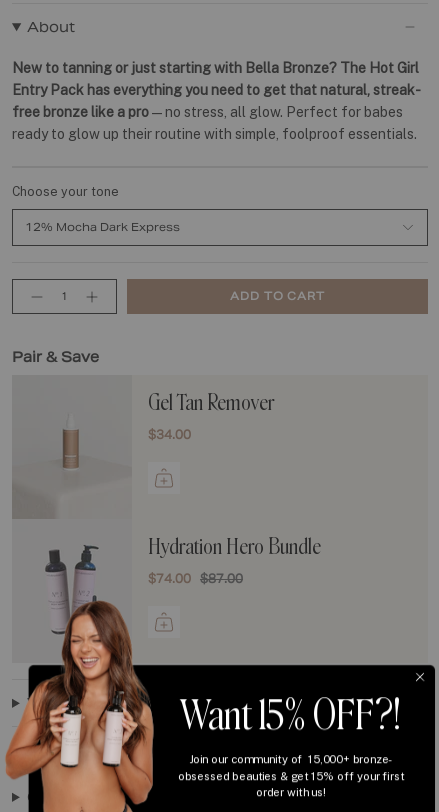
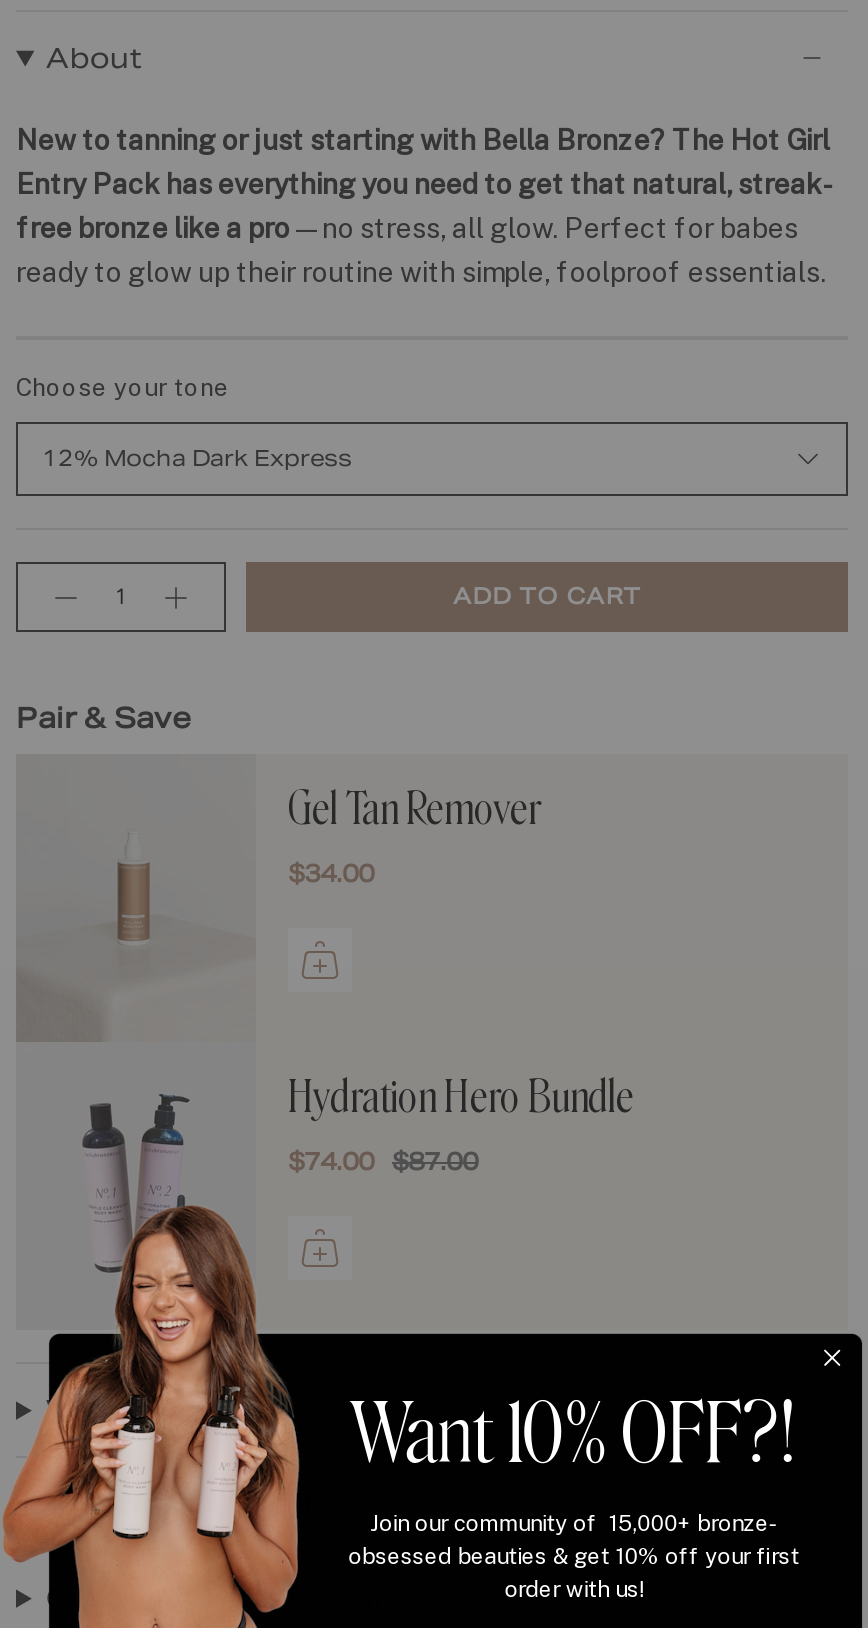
- Want 15% OFF?!
+ Want 10% OFF?!

- obsessed beauties & get 15% off your first
+ obsessed beauties & get 10% off your first
